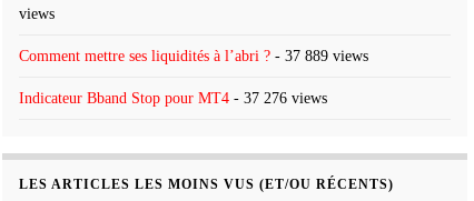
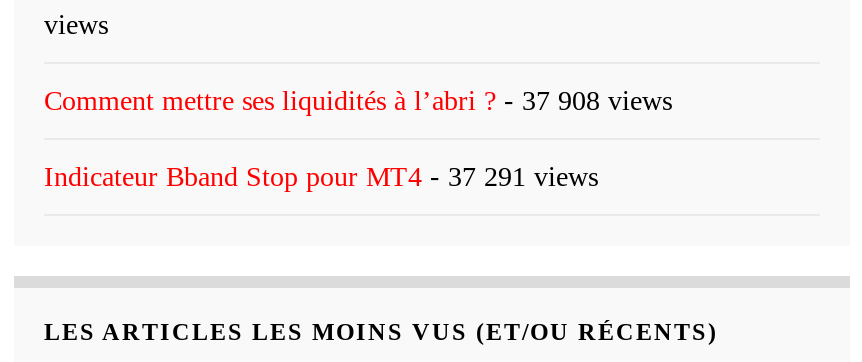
- Comment mettre ses liquidités à l’abri ? - 37 889 views
+ Comment mettre ses liquidités à l’abri ? - 37 908 views

- Indicateur Bband Stop pour MT4 - 37 276 views
+ Indicateur Bband Stop pour MT4 - 37 291 views
